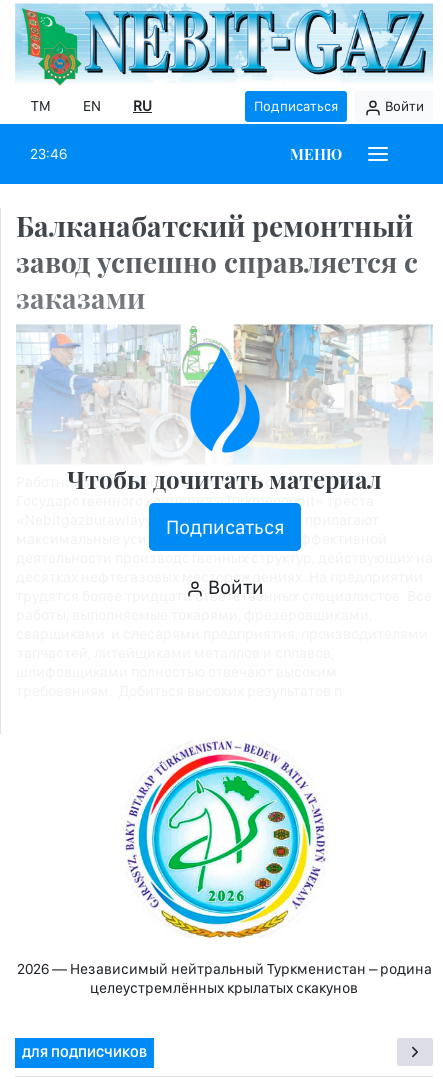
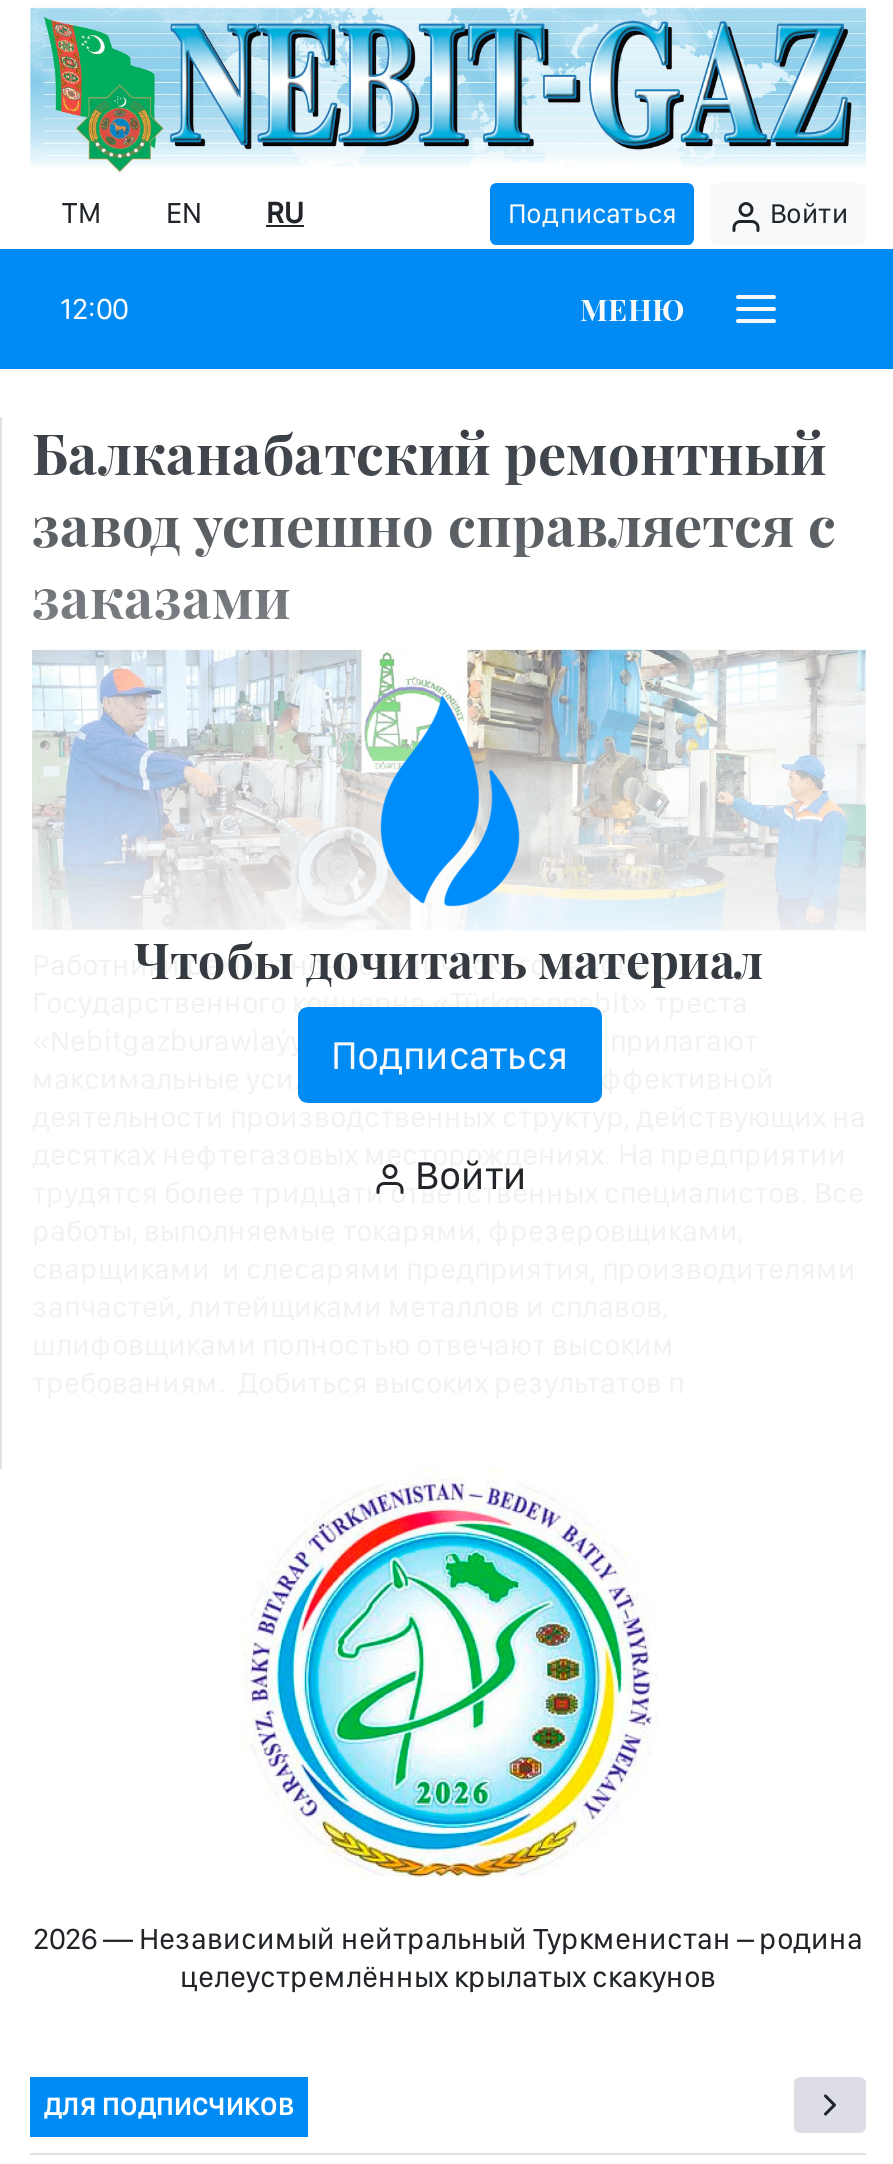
- 23:46
+ 12:00
